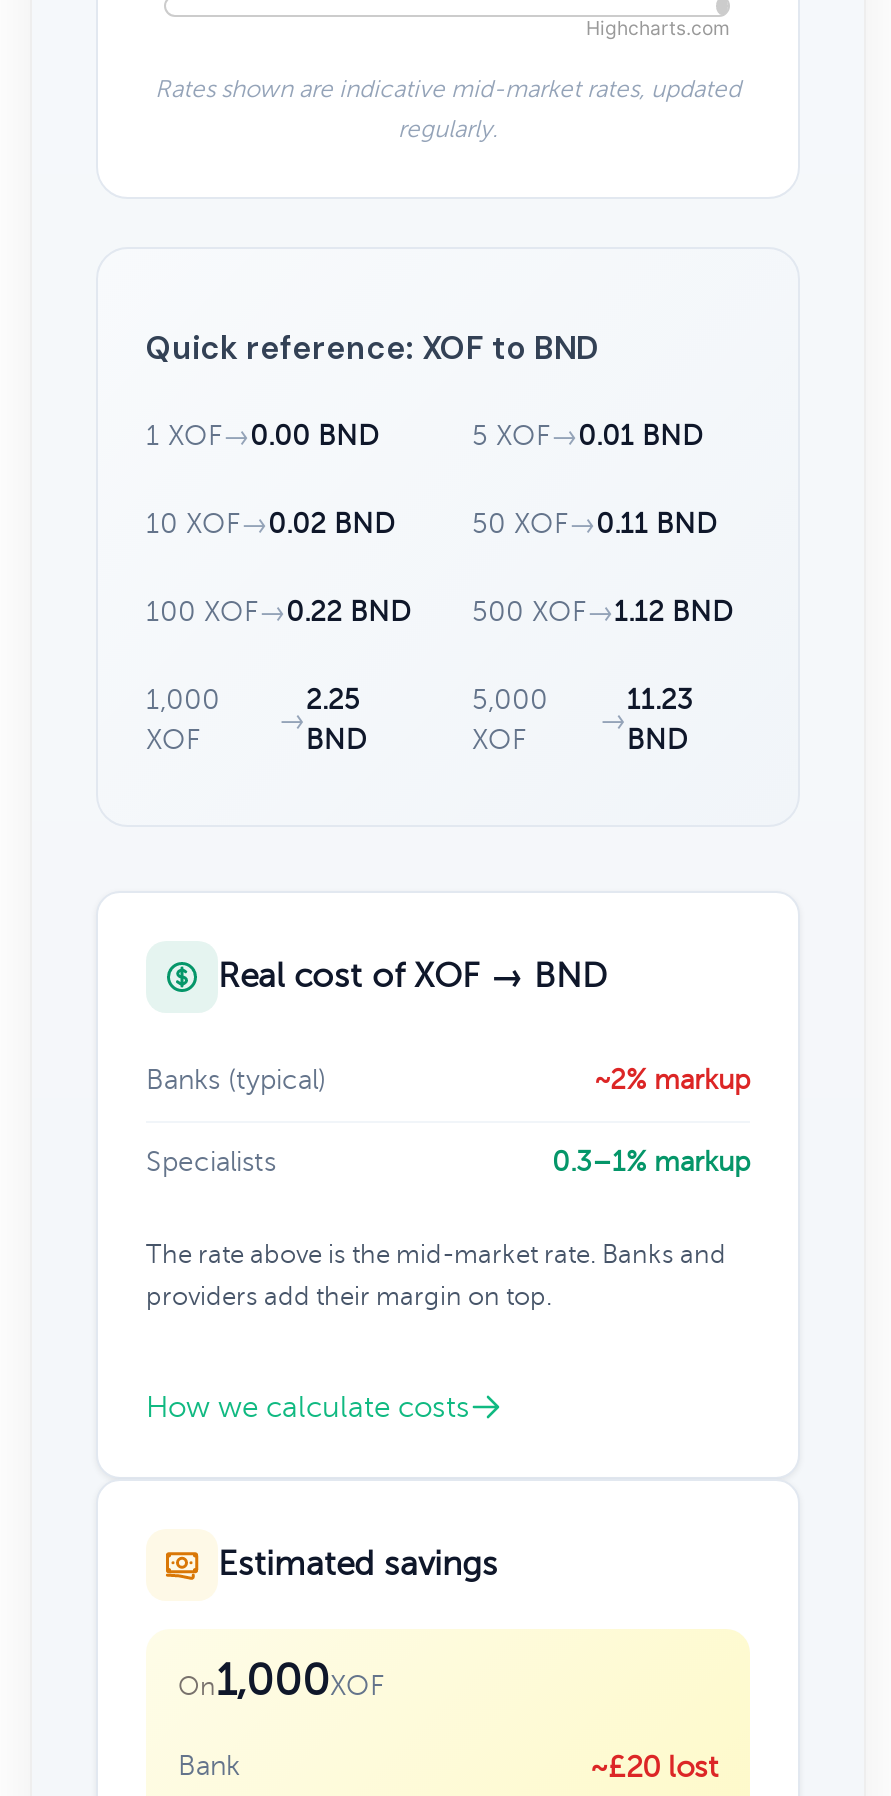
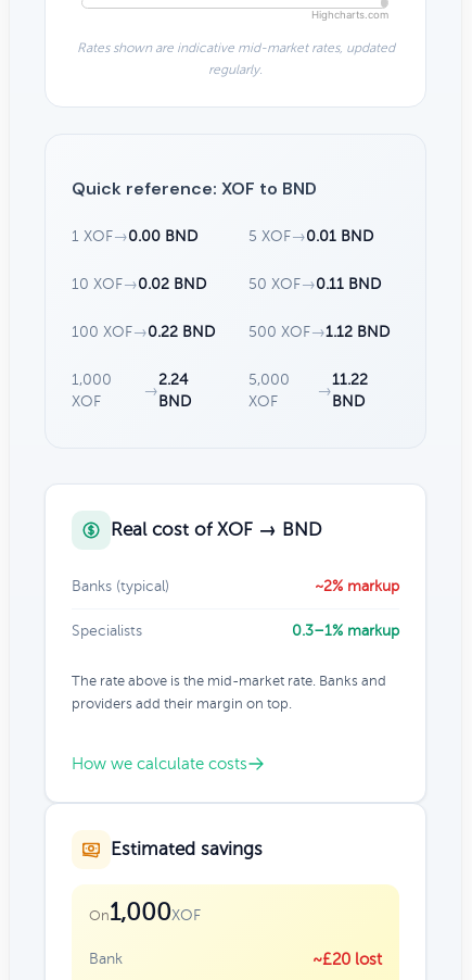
- 2.25
+ 2.24

- 11.23
+ 11.22
